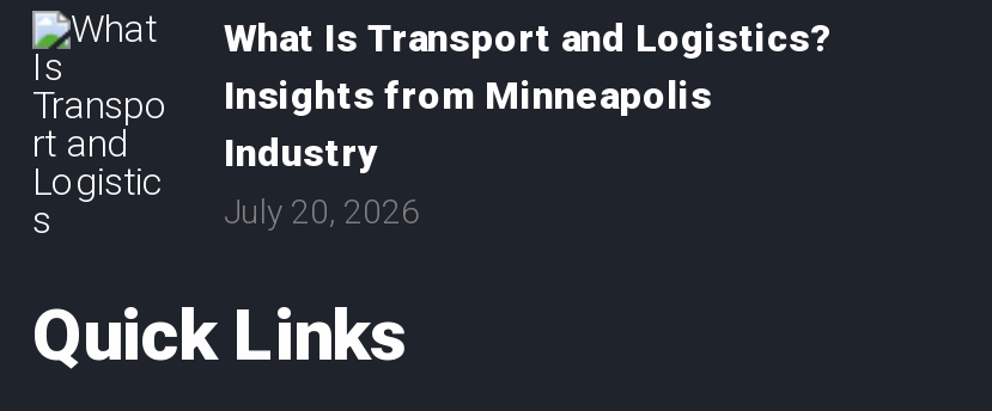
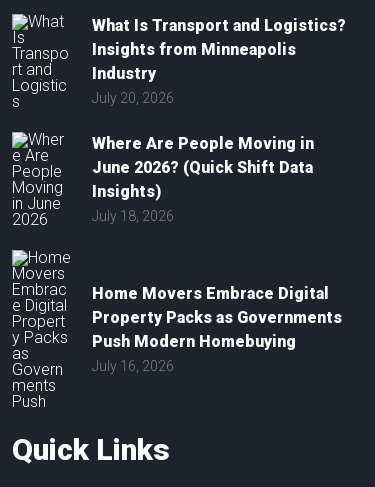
+ [image]
+ Where Are People Moving in
+ June 2026? (Quick Shift Data
+ Insights)
+ July 18, 2026

+ [image]
+ Home Movers Embrace Digital
+ Property Packs as Governments
+ Push Modern Homebuying
+ July 16, 2026
